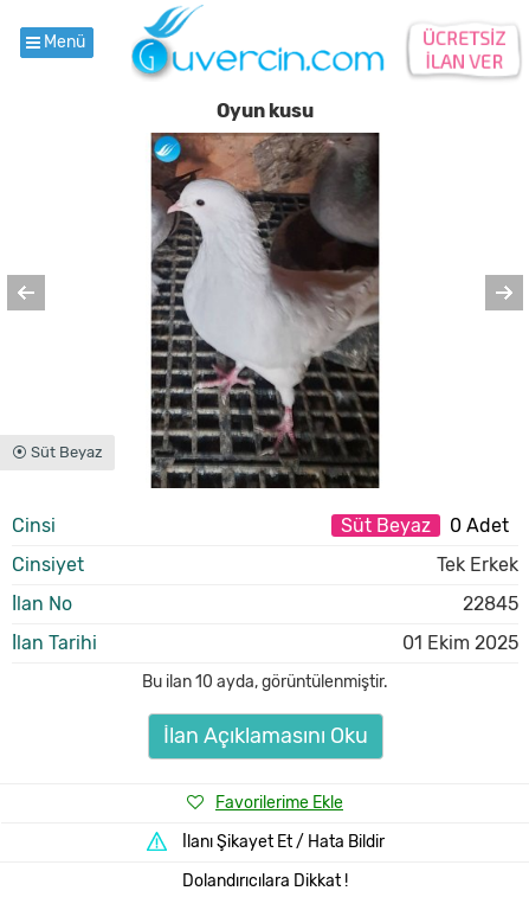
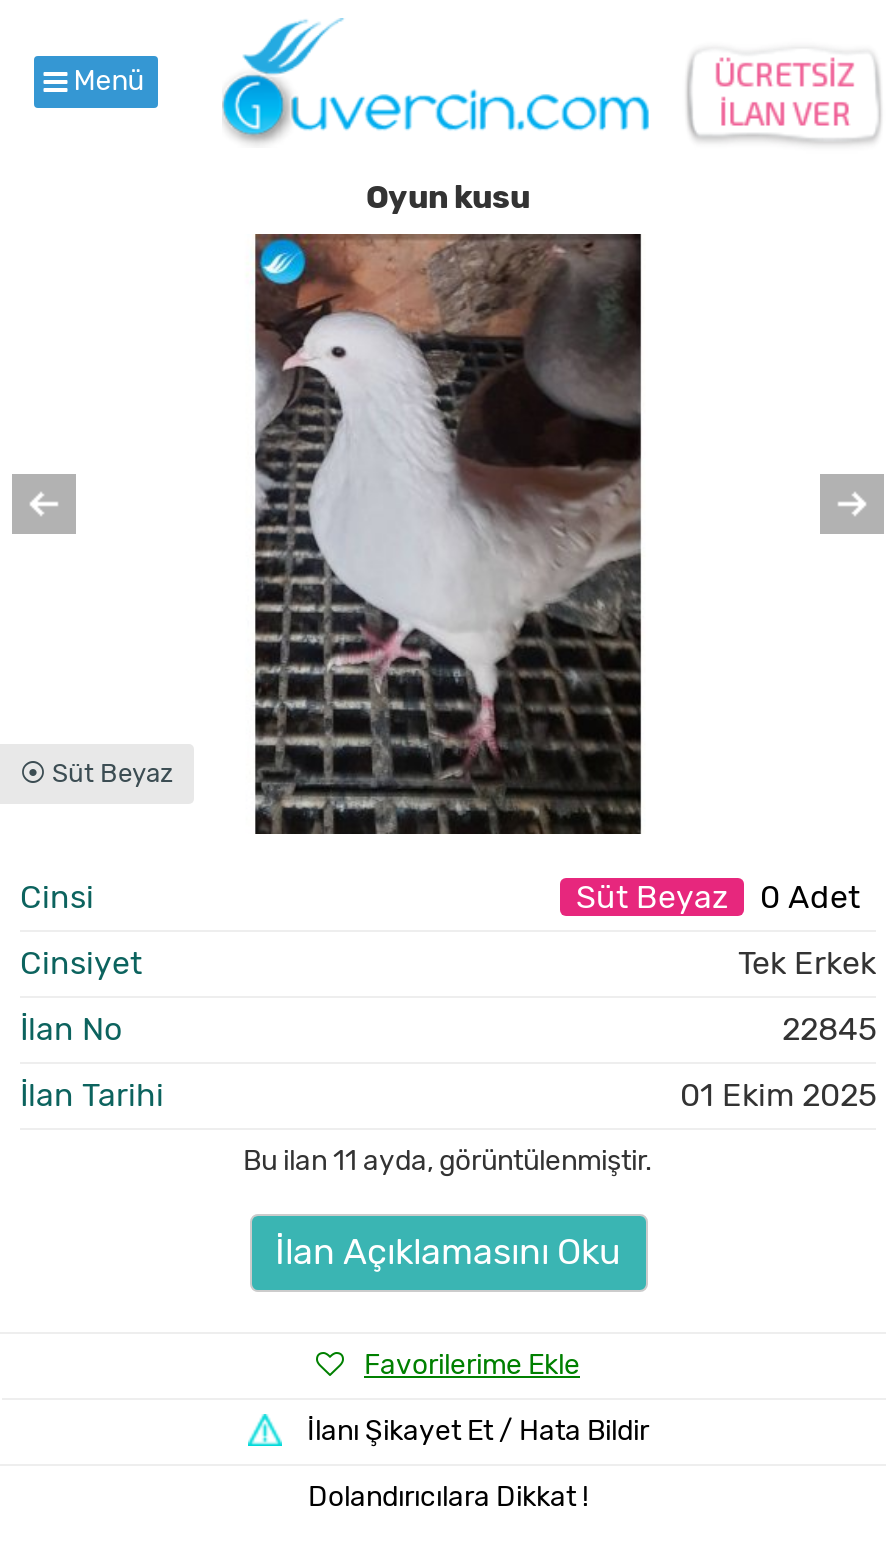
- Bu ilan 10 ayda, görüntülenmiştir.
+ Bu ilan 11 ayda, görüntülenmiştir.
